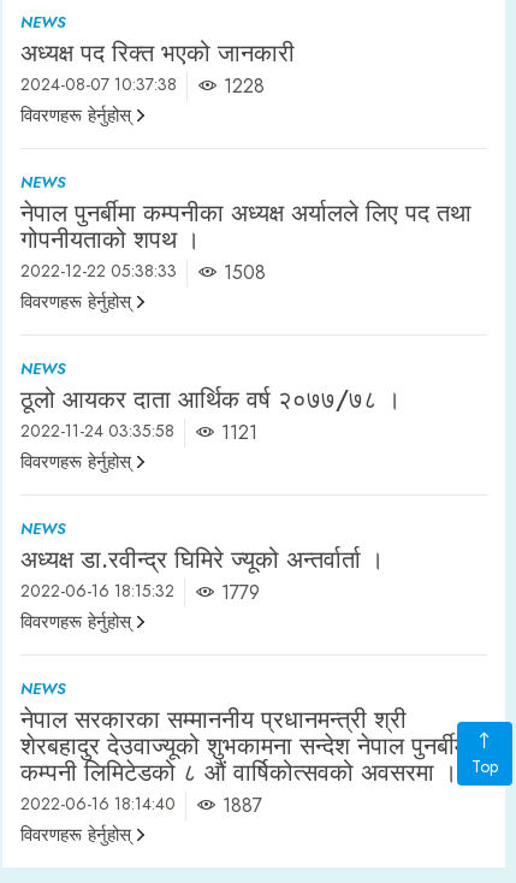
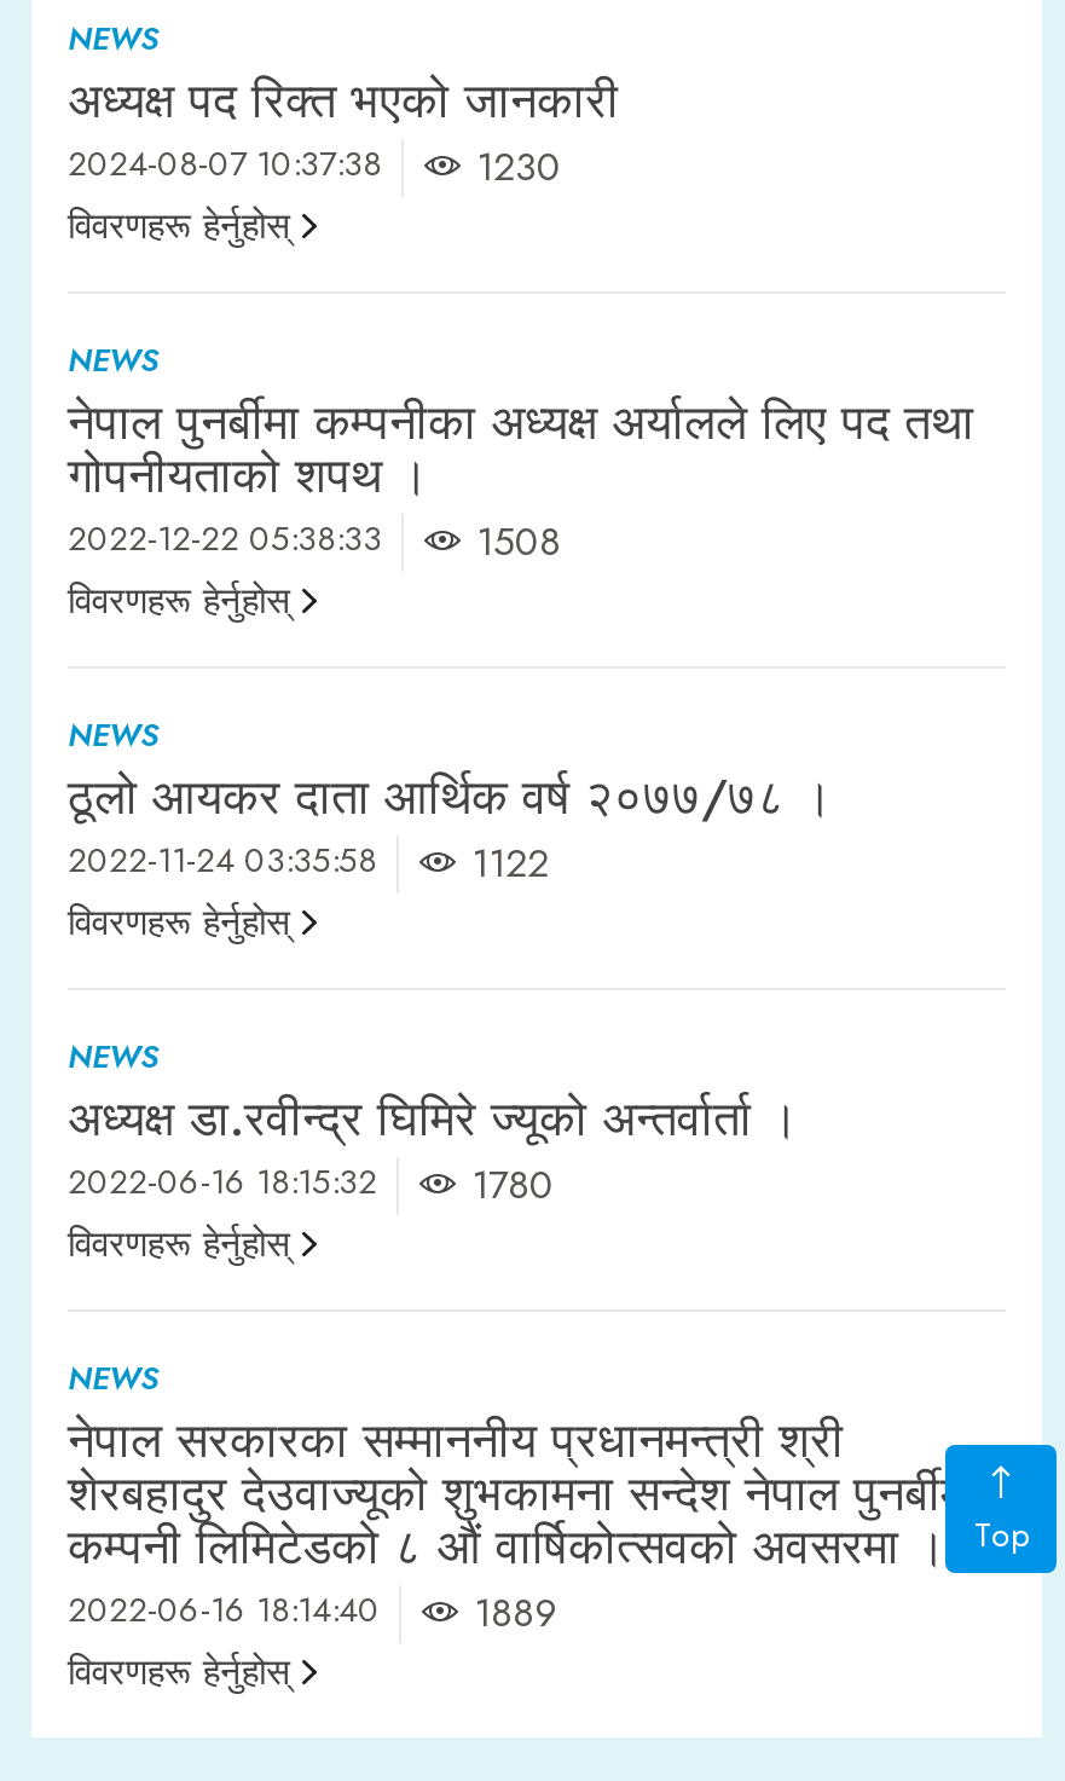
- 2024-08-07 10:37:38 1228
+ 2024-08-07 10:37:38 1230

- 2022-11-24 03:35:58 1121
+ 2022-11-24 03:35:58 1122

- 2022-06-16 18:15:32 1779
+ 2022-06-16 18:15:32 1780

- 2022-06-16 18:14:40 1887
+ 2022-06-16 18:14:40 1889
